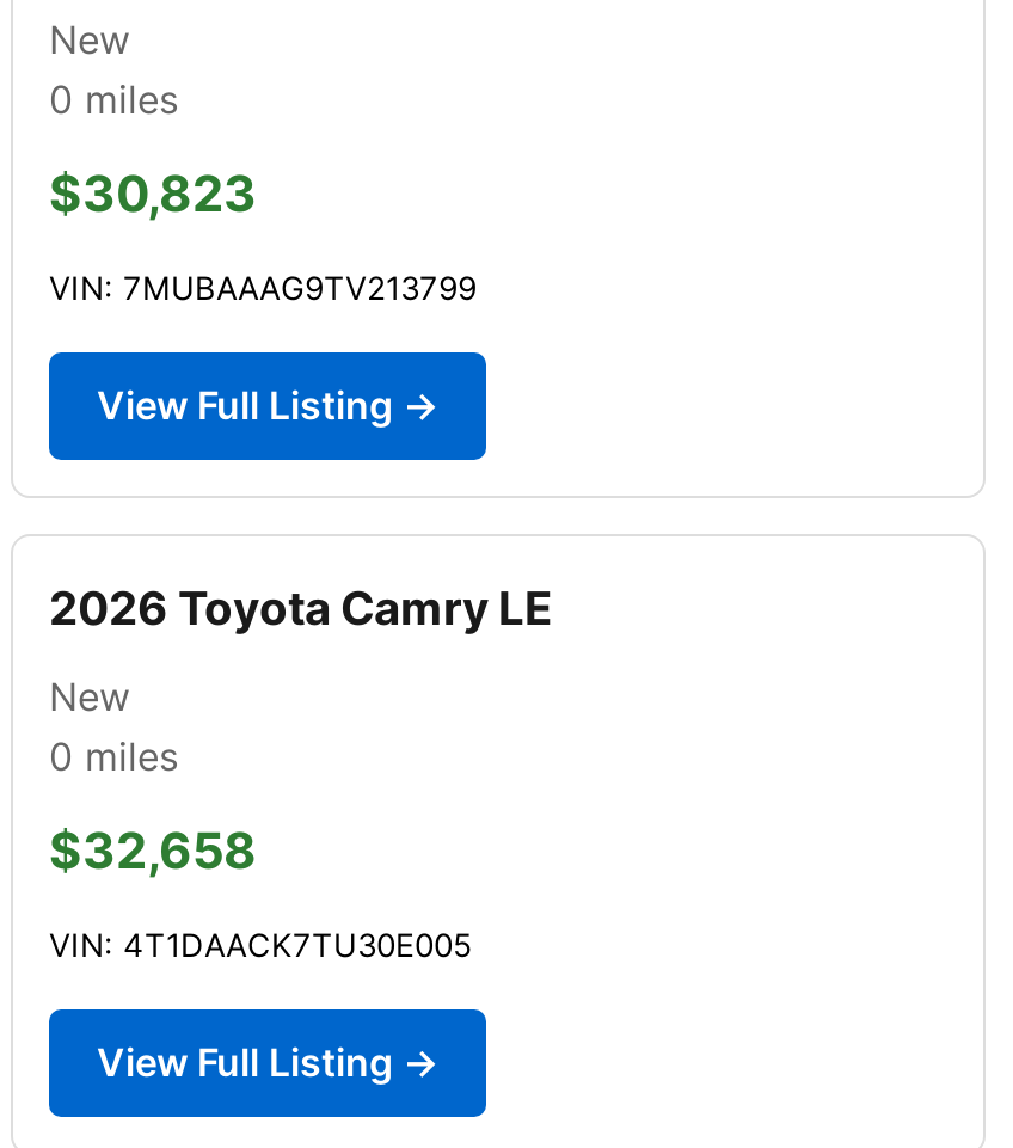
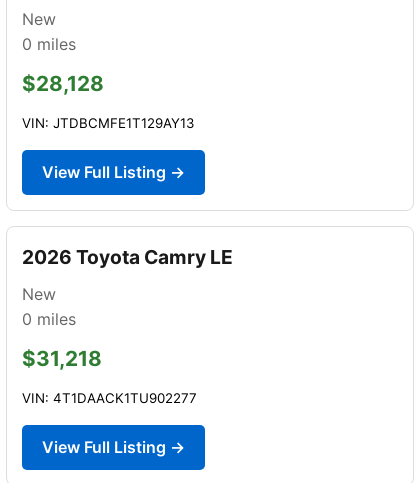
- $30,823
+ $28,128

- VIN: 7MUBAAAG9TV213799
+ VIN: JTDBCMFE1T129AY13

- $32,658
+ $31,218

- VIN: 4T1DAACK7TU30E005
+ VIN: 4T1DAACK1TU902277
